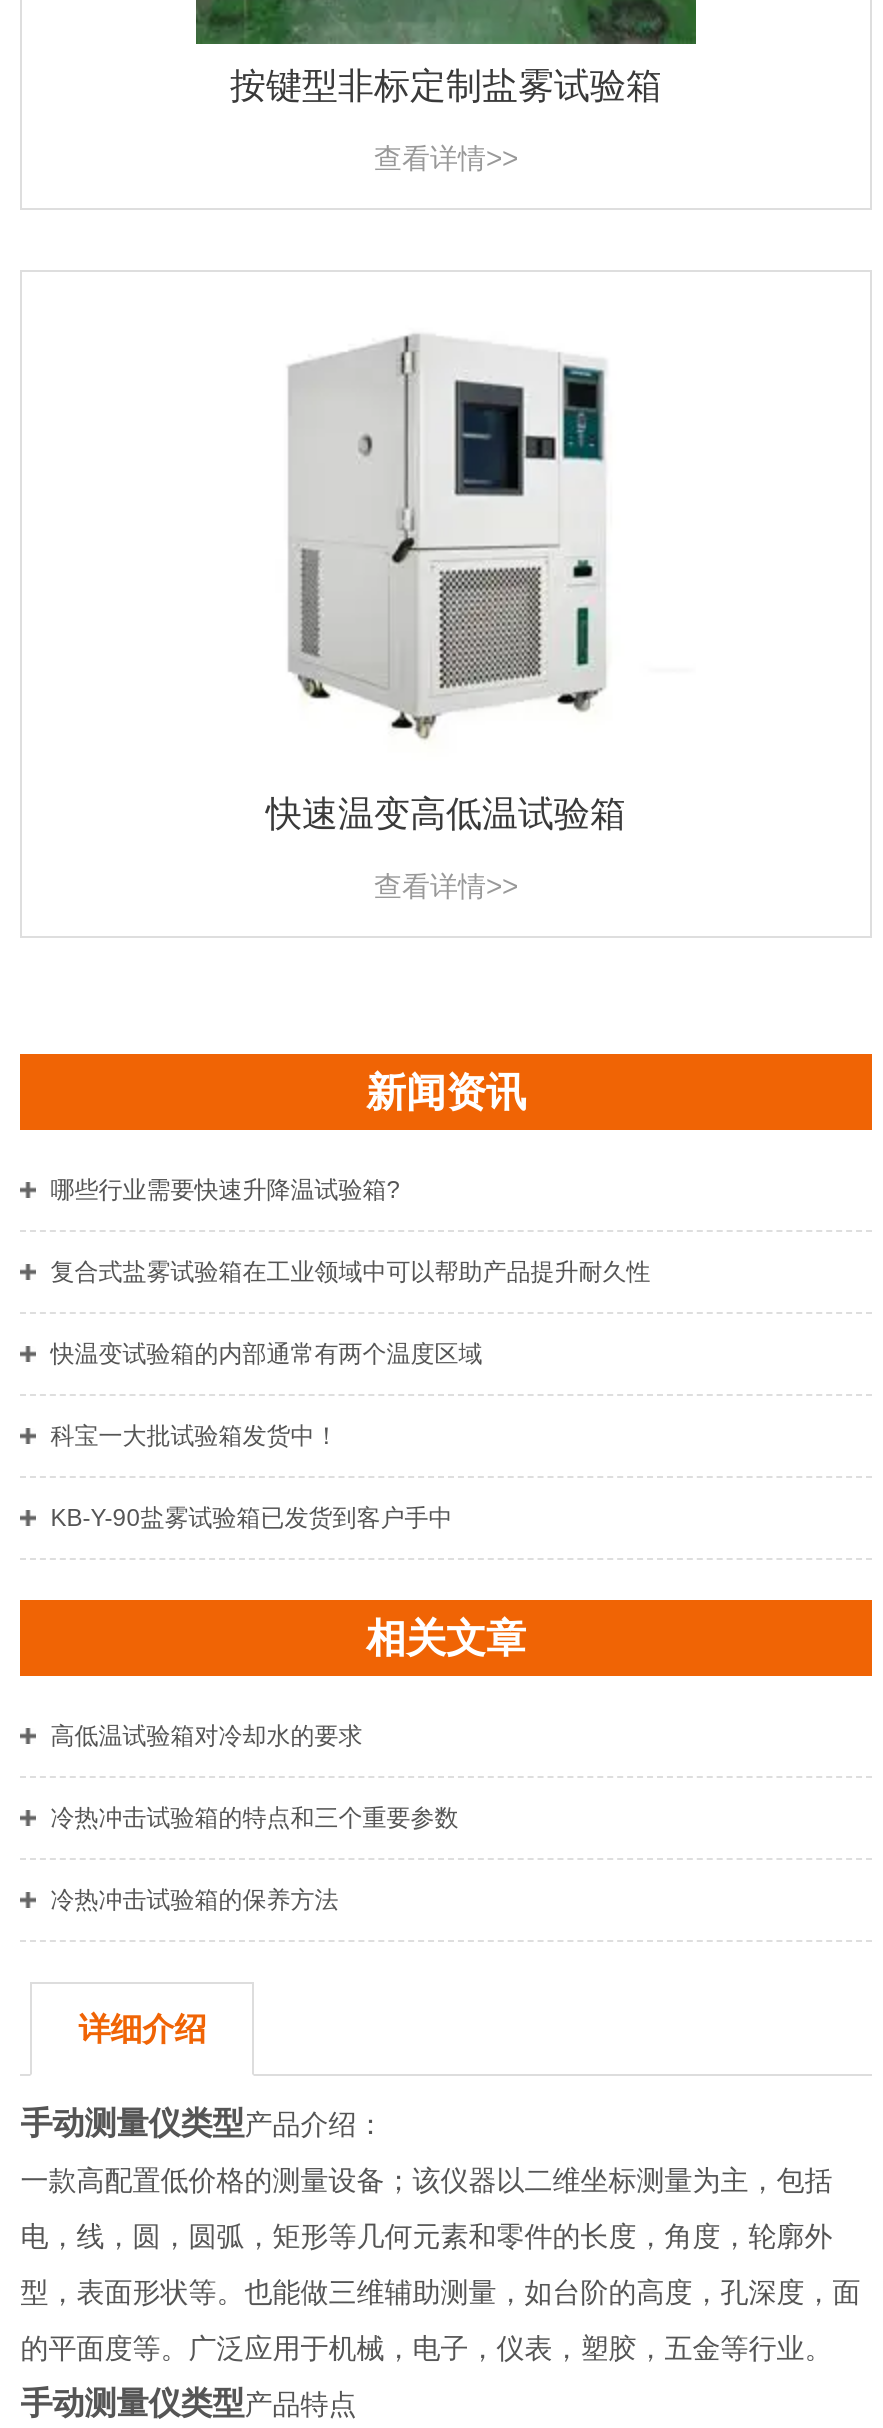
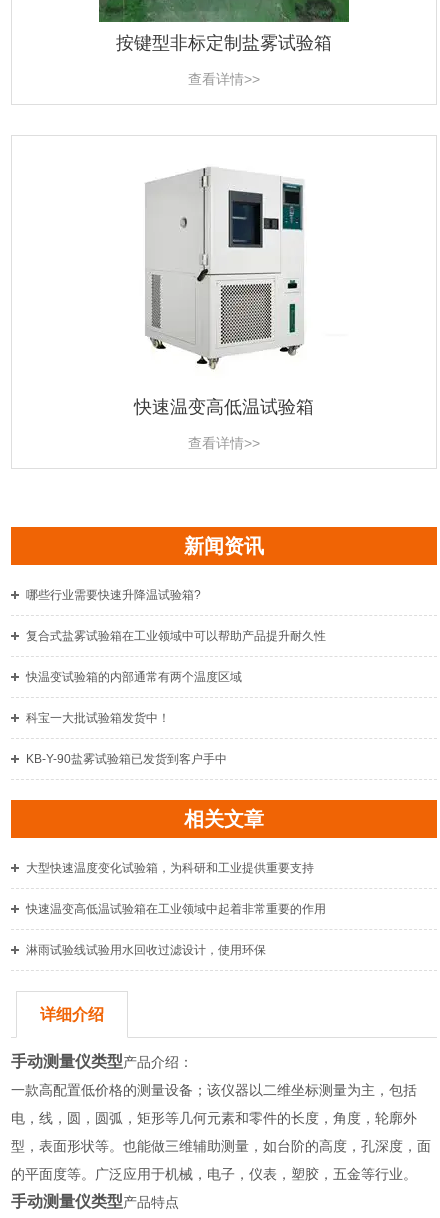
- 高低温试验箱对冷却水的要求
+ 大型快速温度变化试验箱，为科研和工业提供重要支持

- 冷热冲击试验箱的特点和三个重要参数
+ 快速温变高低温试验箱在工业领域中起着非常重要的作用

- 冷热冲击试验箱的保养方法
+ 淋雨试验线试验用水回收过滤设计，使用环保
